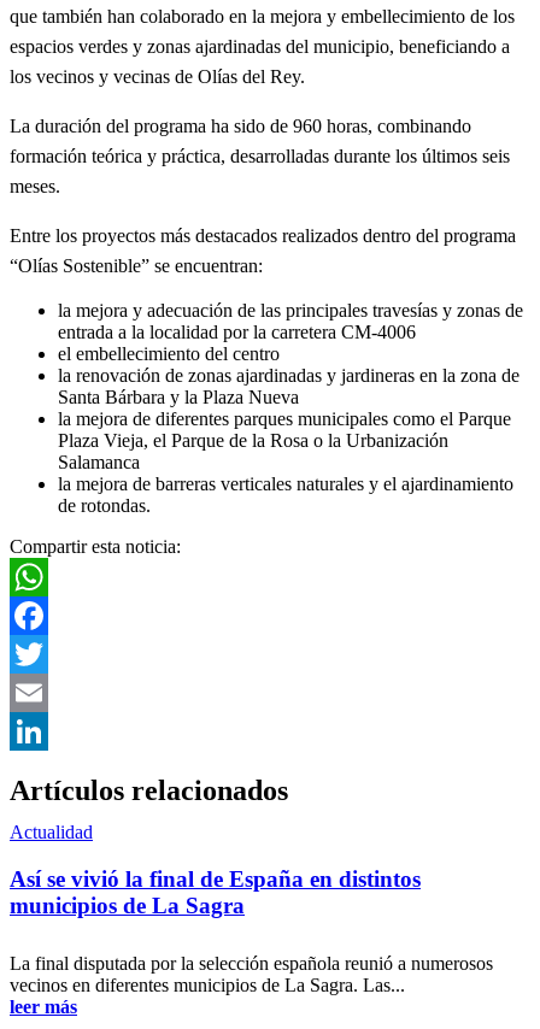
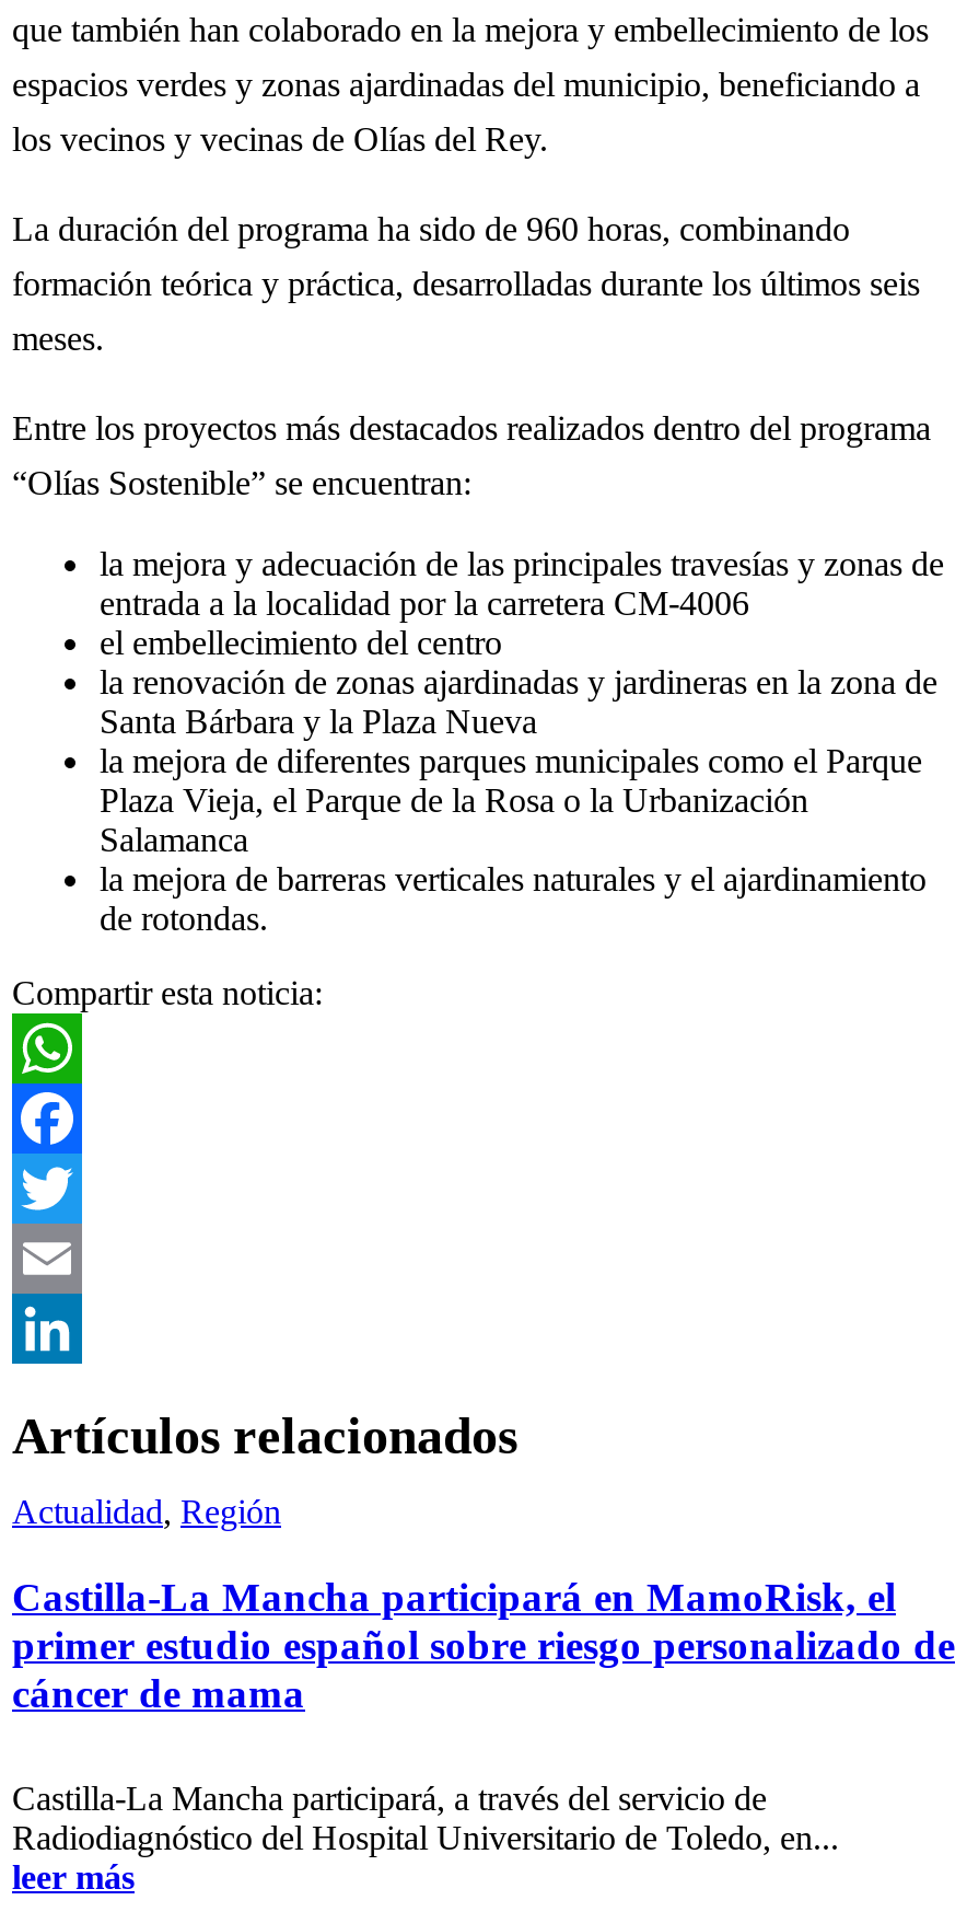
- Actualidad
+ Actualidad, Región

- Así se vivió la final de España en distintos
- municipios de La Sagra
+ Castilla-La Mancha participará en MamoRisk, el
+ primer estudio español sobre riesgo personalizado de
+ cáncer de mama

- La final disputada por la selección española reunió a numerosos
- vecinos en diferentes municipios de La Sagra. Las...
+ Castilla-La Mancha participará, a través del servicio de
+ Radiodiagnóstico del Hospital Universitario de Toledo, en...
